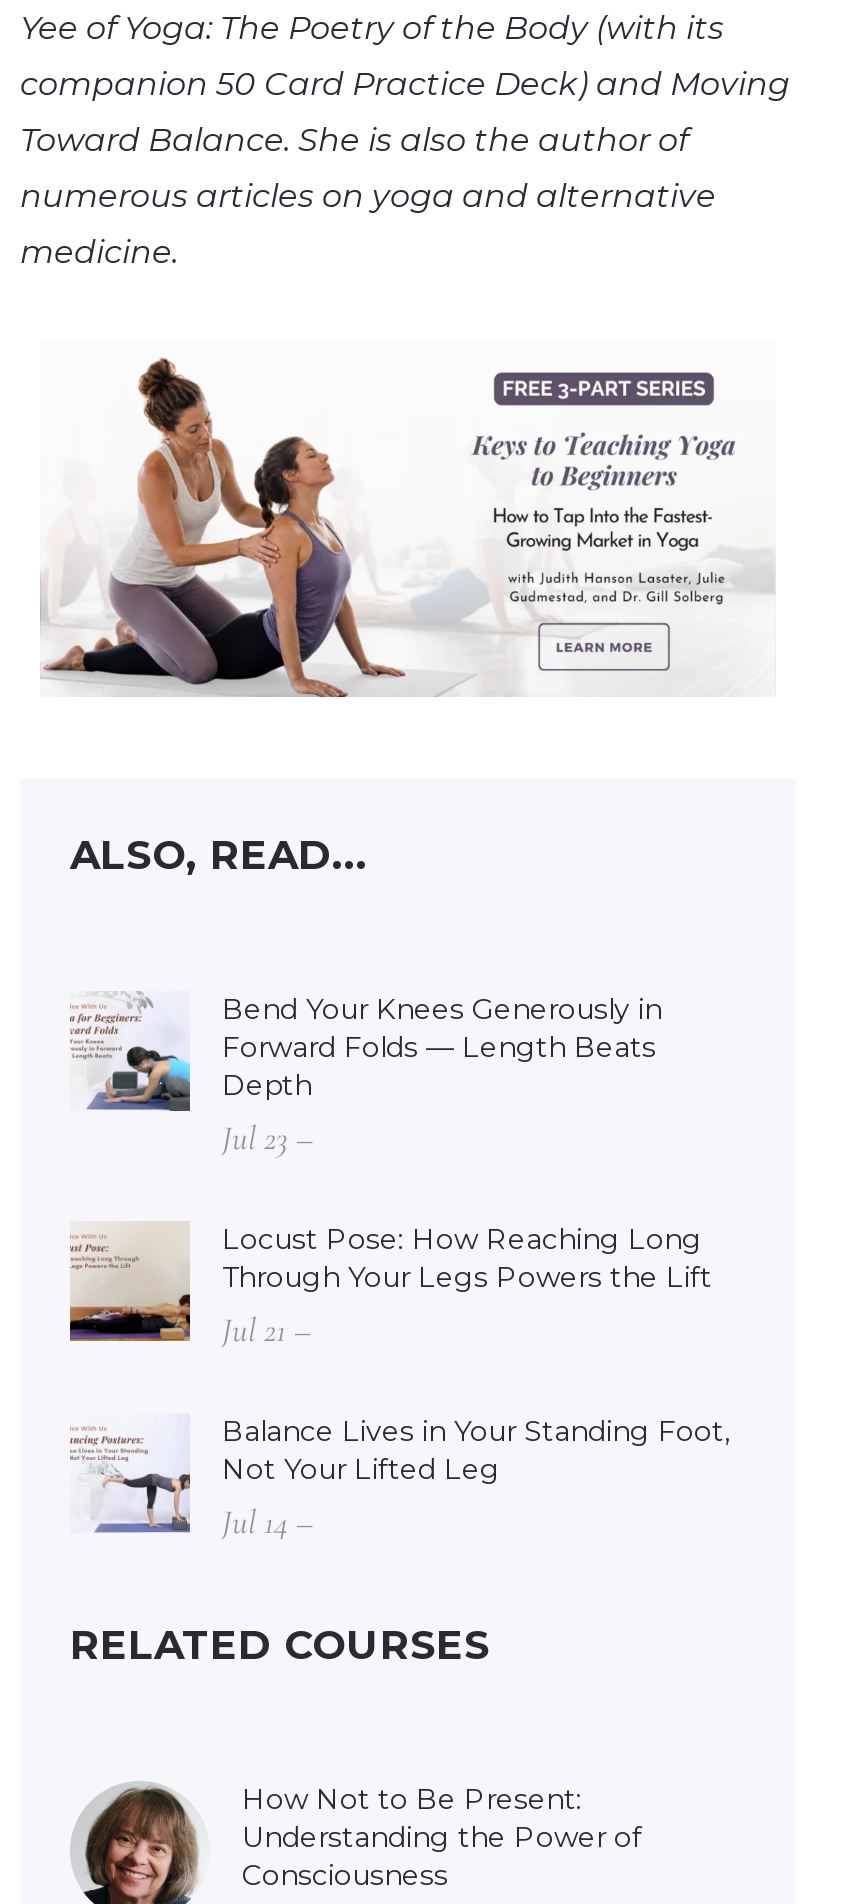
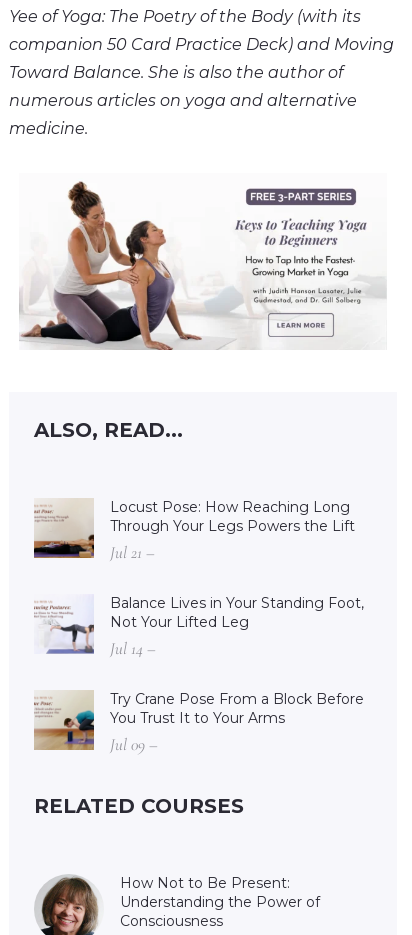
- [image]
- Bend Your Knees Generously in
- Forward Folds — Length Beats
- Depth
- Jul 23 –

moved up: [image] | Locust Pose: How Reaching Long | Through Your Legs Powers the Lift | Jul 21 – | Balance Lives in Your Standing Foot, | Not Your Lifted Leg | Jul 14 –

+ [image]
+ Try Crane Pose From a Block Before
+ You Trust It to Your Arms
+ Jul 09 –
